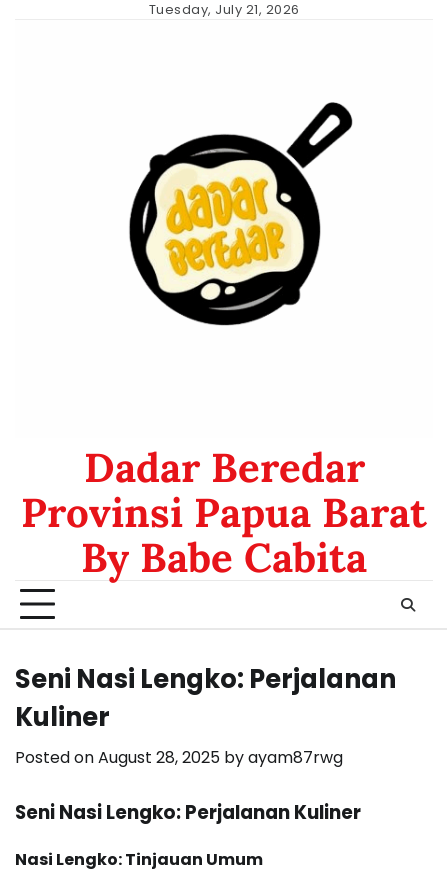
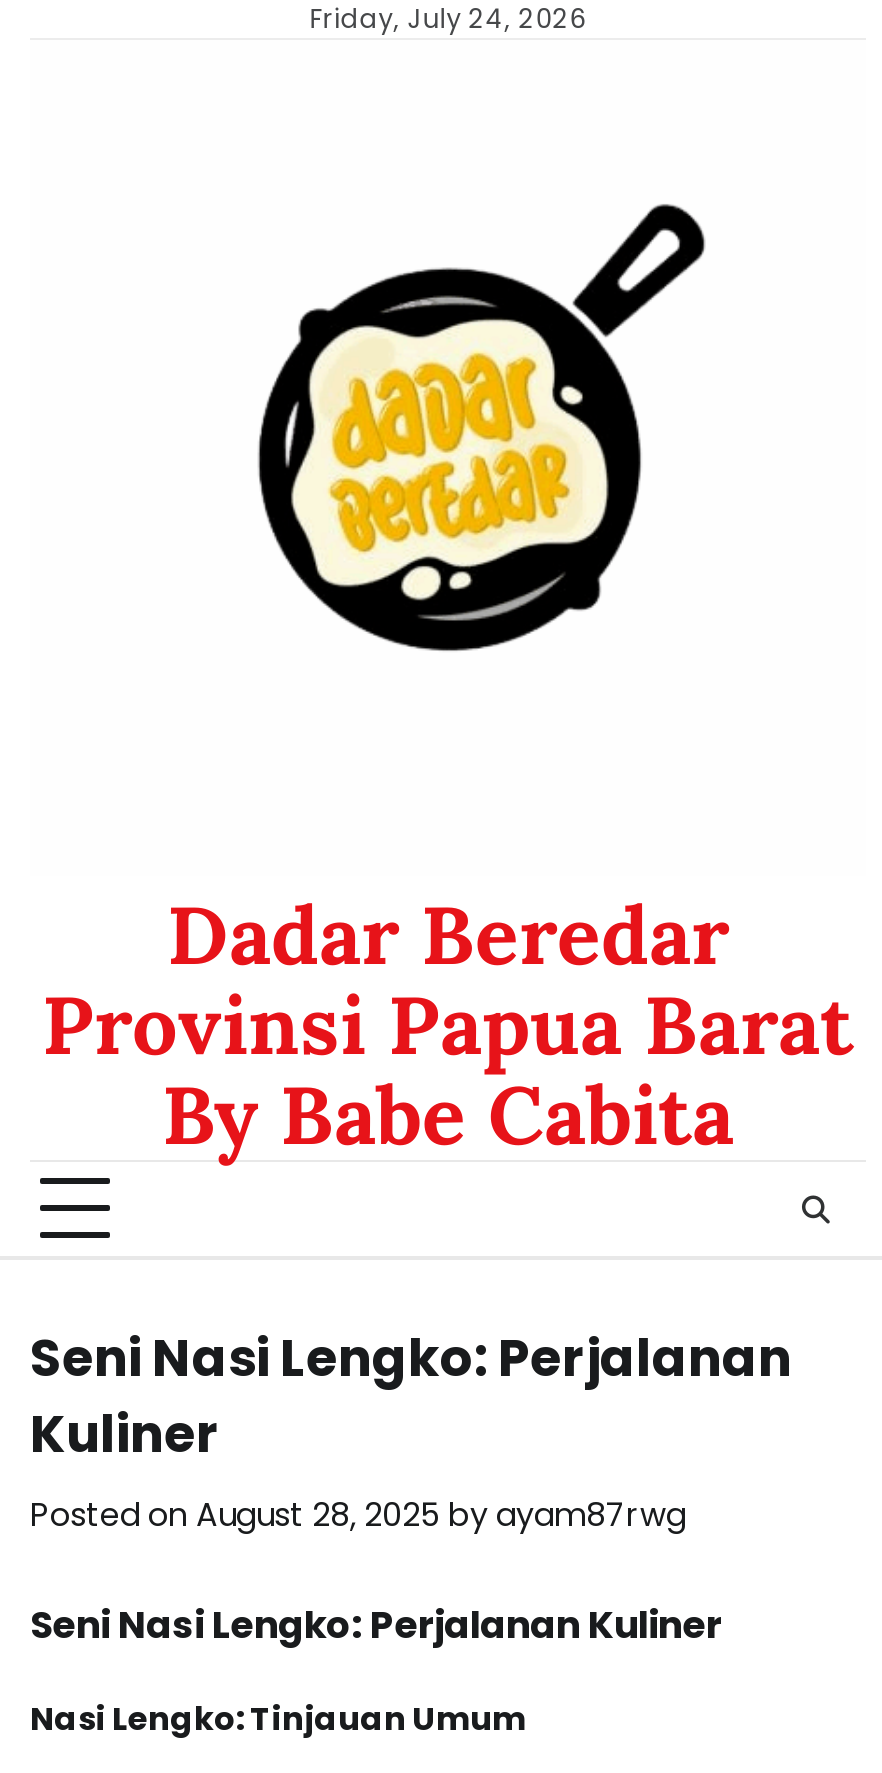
- Tuesday, July 21, 2026
+ Friday, July 24, 2026
